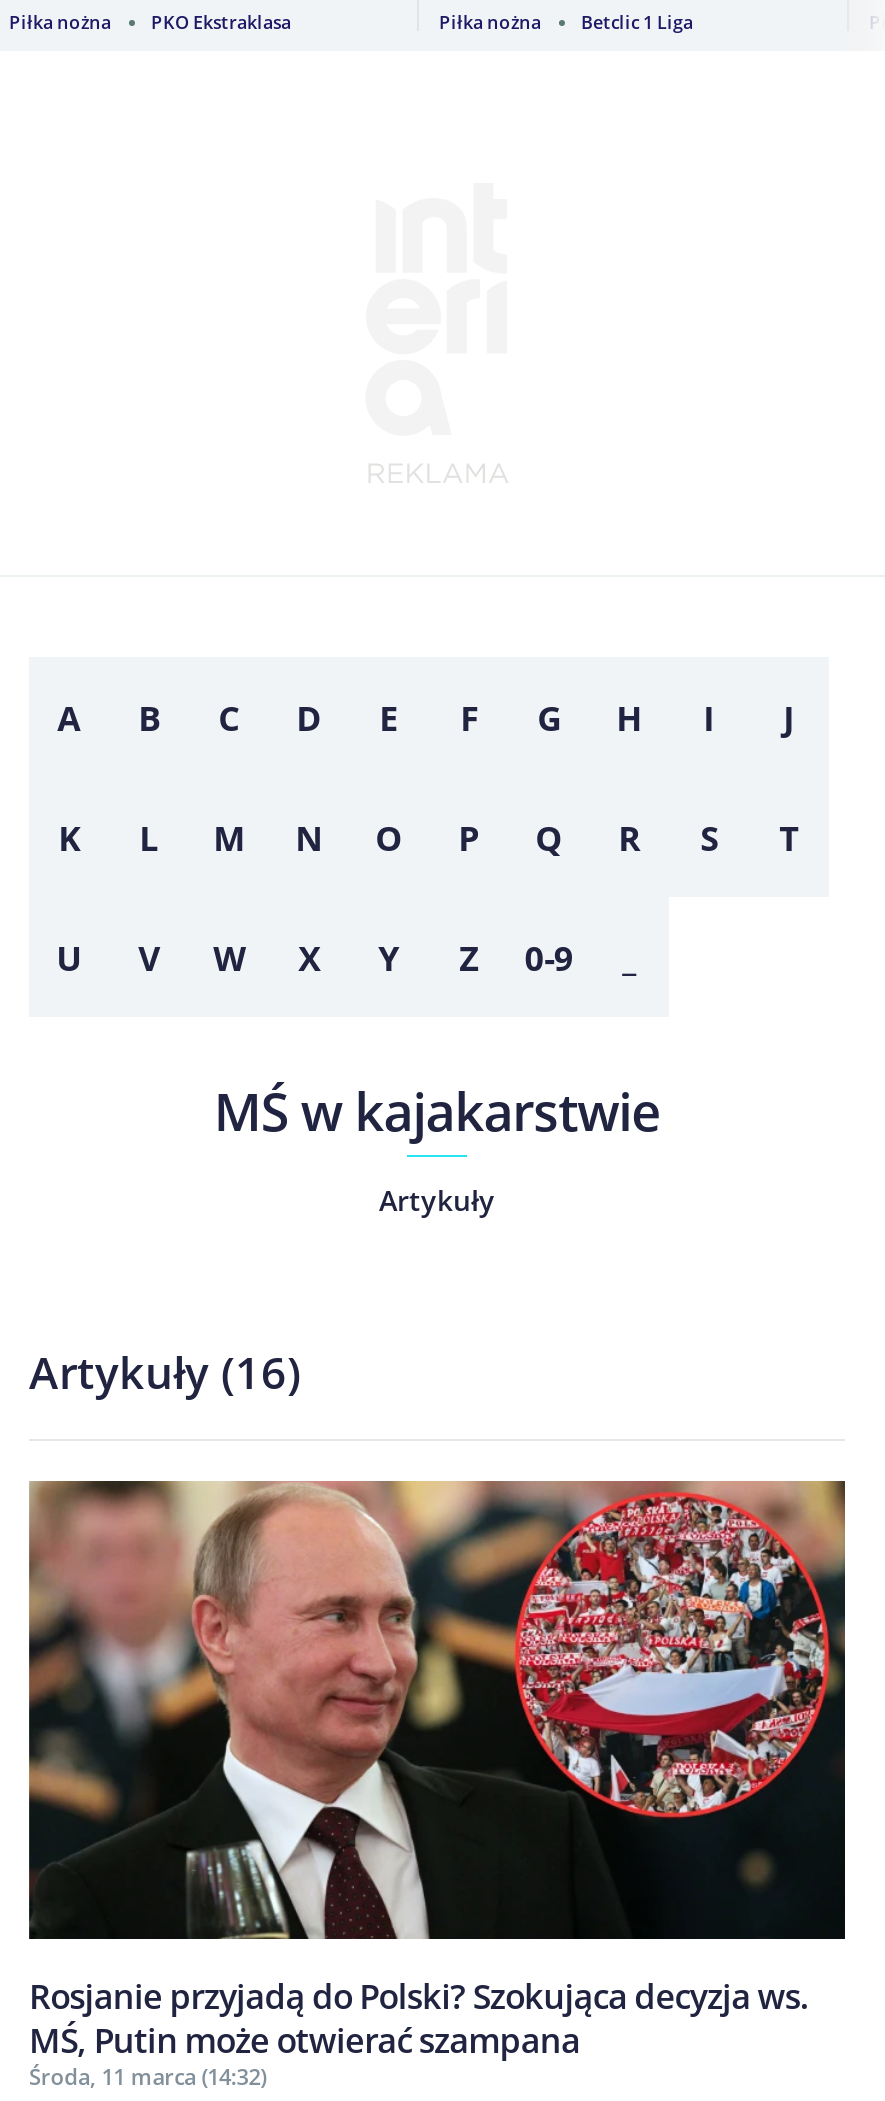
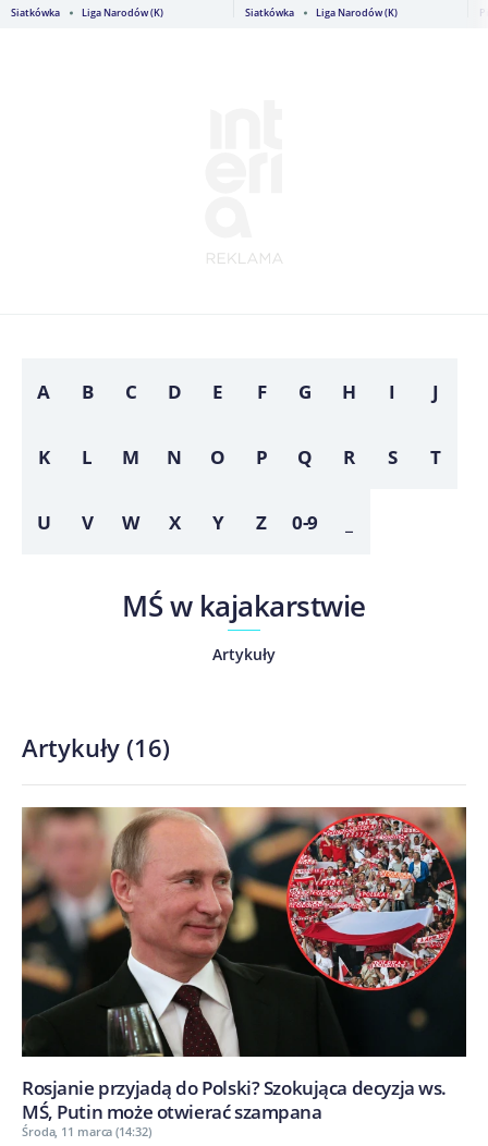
- Piłka nożna
- PKO Ekstraklasa
+ Siatkówka
+ Liga Narodów (K)

- Piłka nożna
- Betclic 1 Liga
+ Siatkówka
+ Liga Narodów (K)
